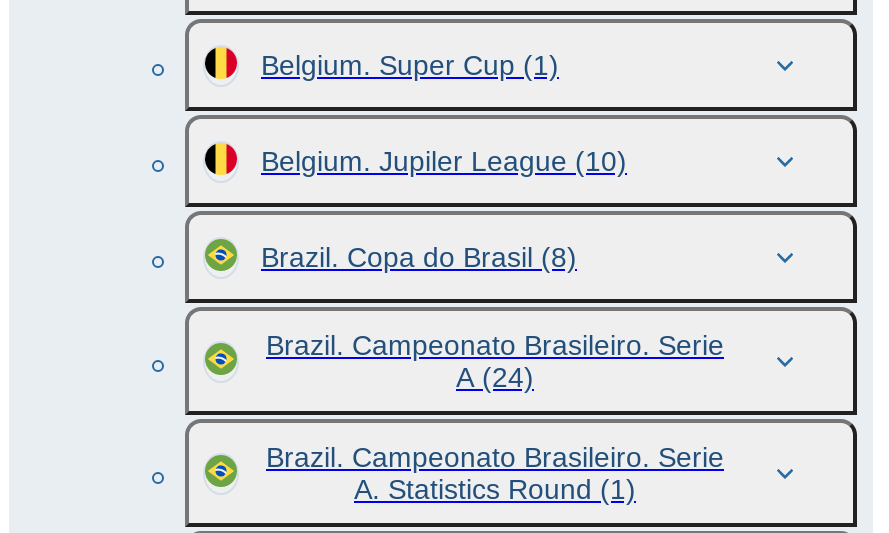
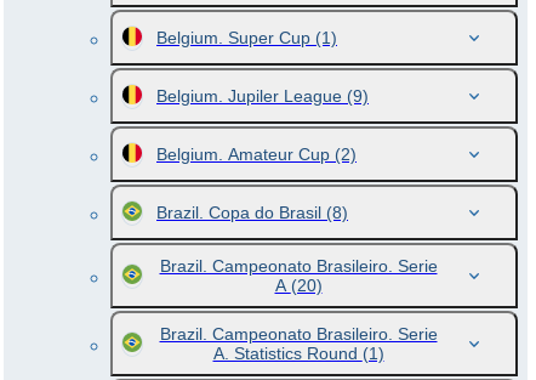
- Belgium. Jupiler League (10)
+ Belgium. Jupiler League (9)
+ Belgium. Amateur Cup (2)

- A (24)
+ A (20)
